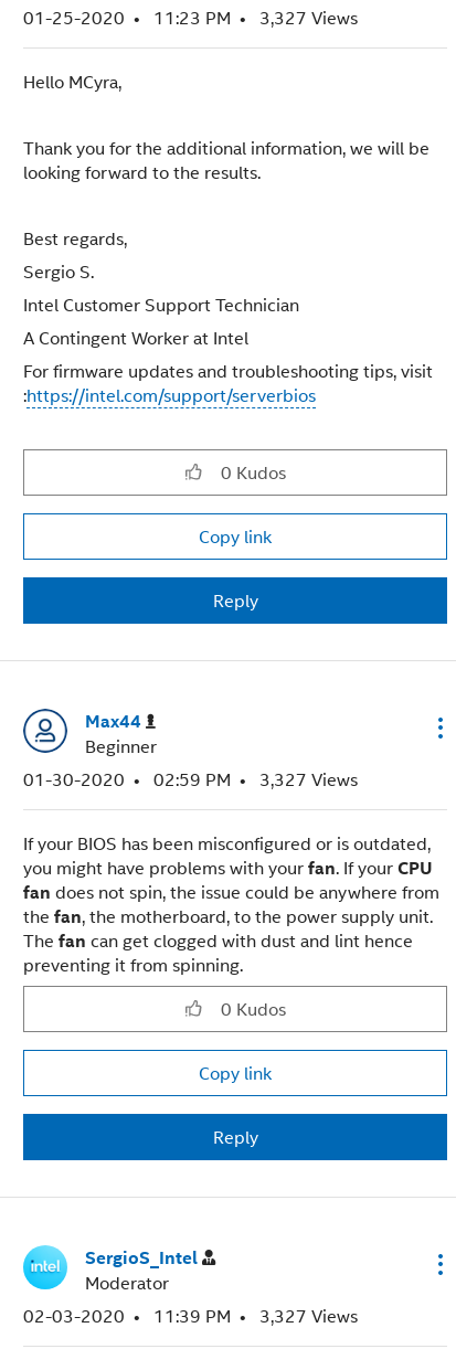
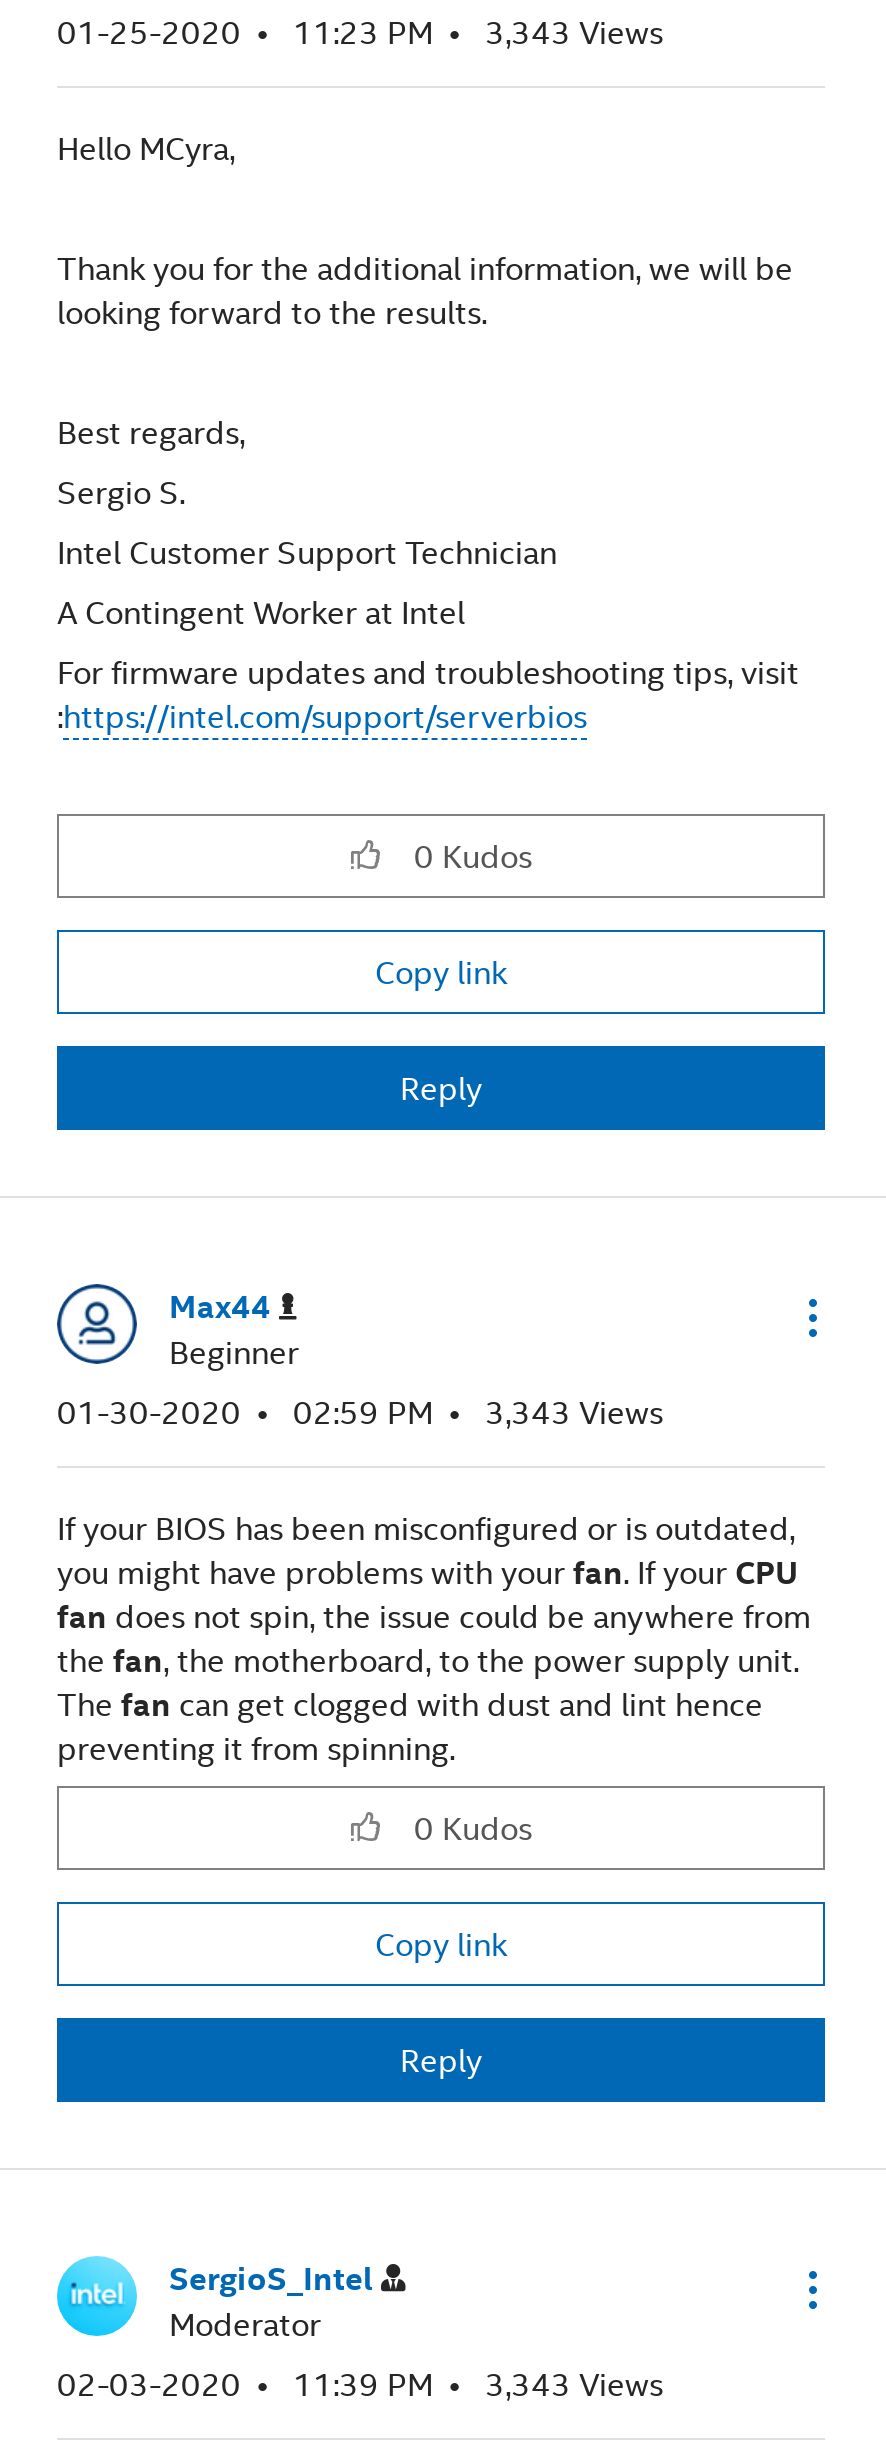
- 01-25-2020 11:23 PM 3,327 Views
+ 01-25-2020 11:23 PM 3,343 Views

- 01-30-2020 02:59 PM 3,327 Views
+ 01-30-2020 02:59 PM 3,343 Views

- 02-03-2020 11:39 PM 3,327 Views
+ 02-03-2020 11:39 PM 3,343 Views
